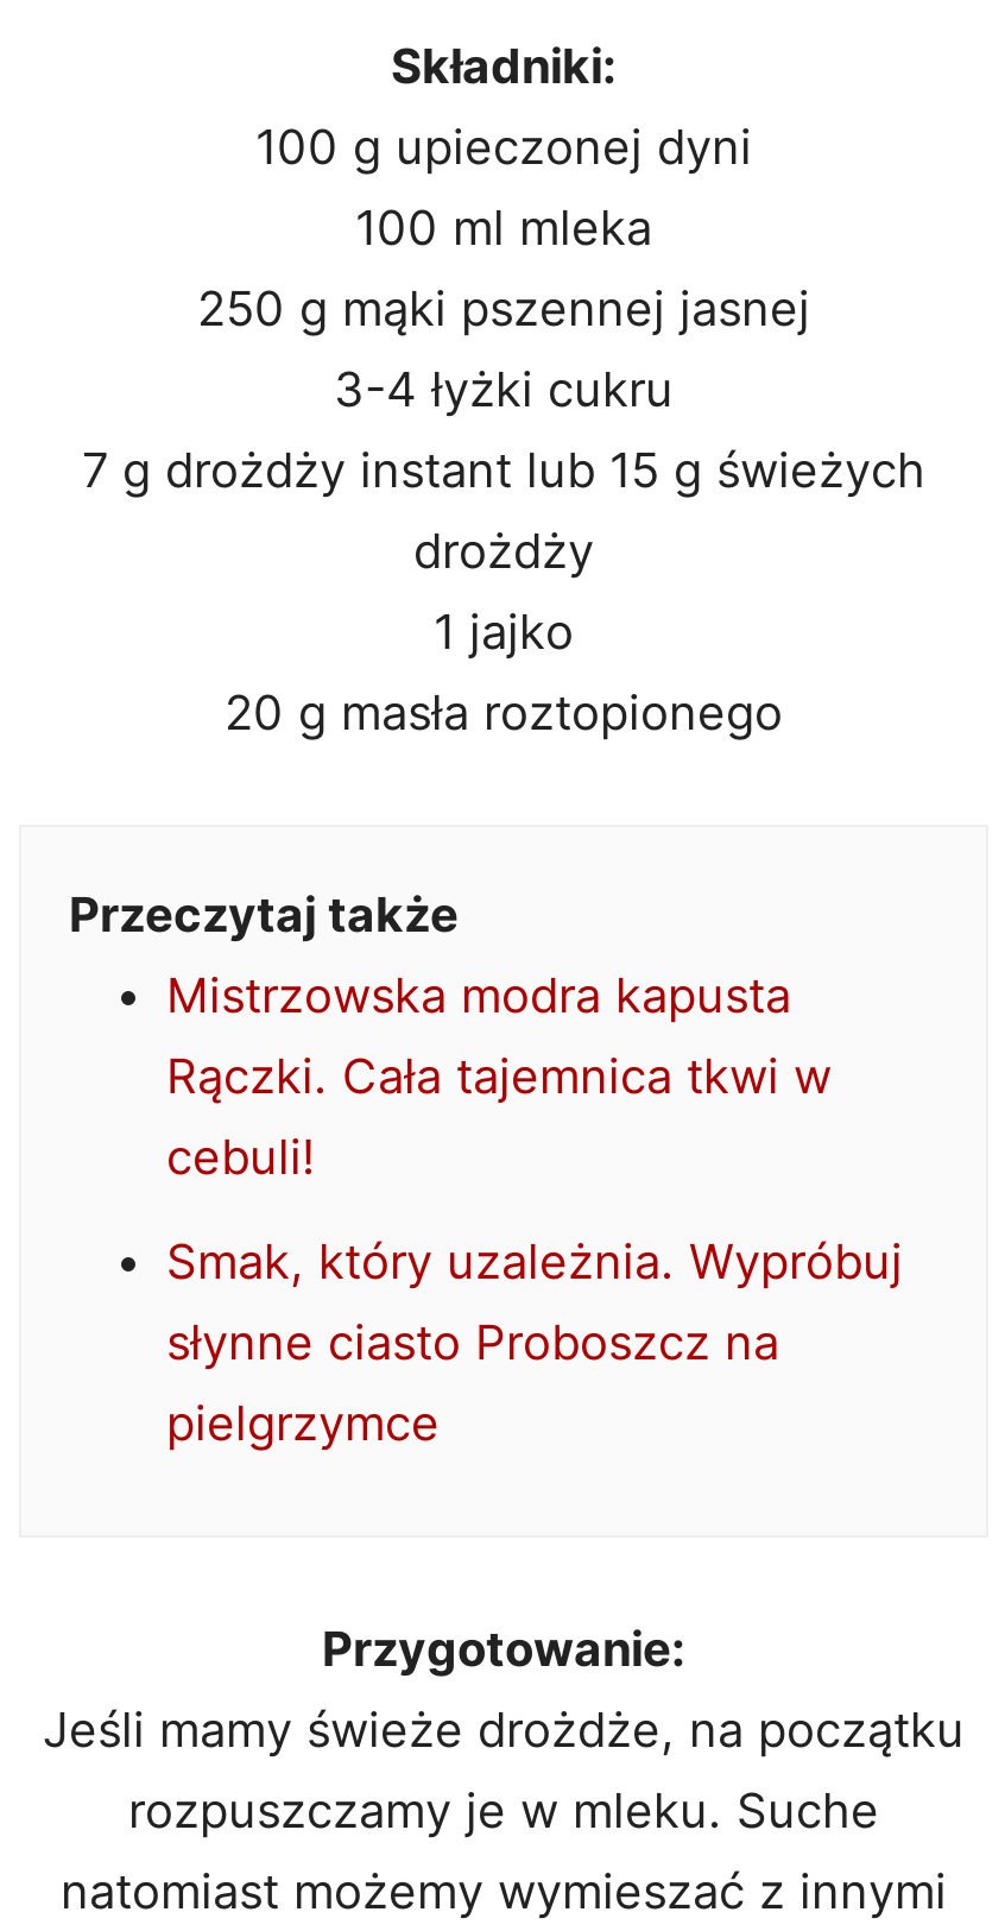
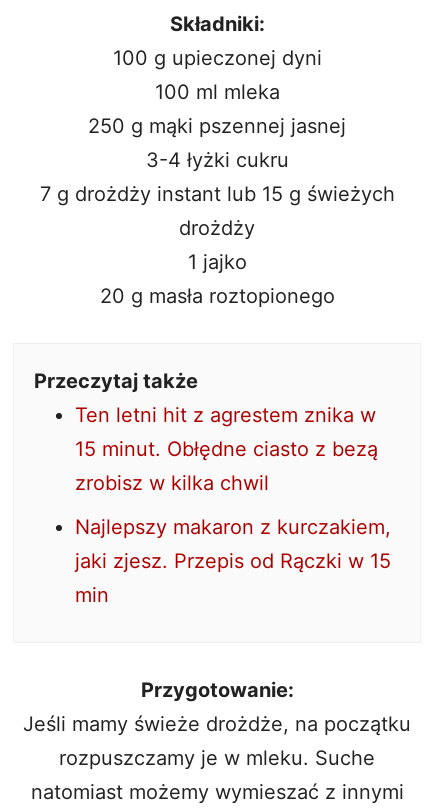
- Mistrzowska modra kapusta
- Rączki. Cała tajemnica tkwi w
- cebuli!
+ Ten letni hit z agrestem znika w
+ 15 minut. Obłędne ciasto z bezą
+ zrobisz w kilka chwil

- Smak, który uzależnia. Wypróbuj
- słynne ciasto Proboszcz na
- pielgrzymce
+ Najlepszy makaron z kurczakiem,
+ jaki zjesz. Przepis od Rączki w 15
+ min
